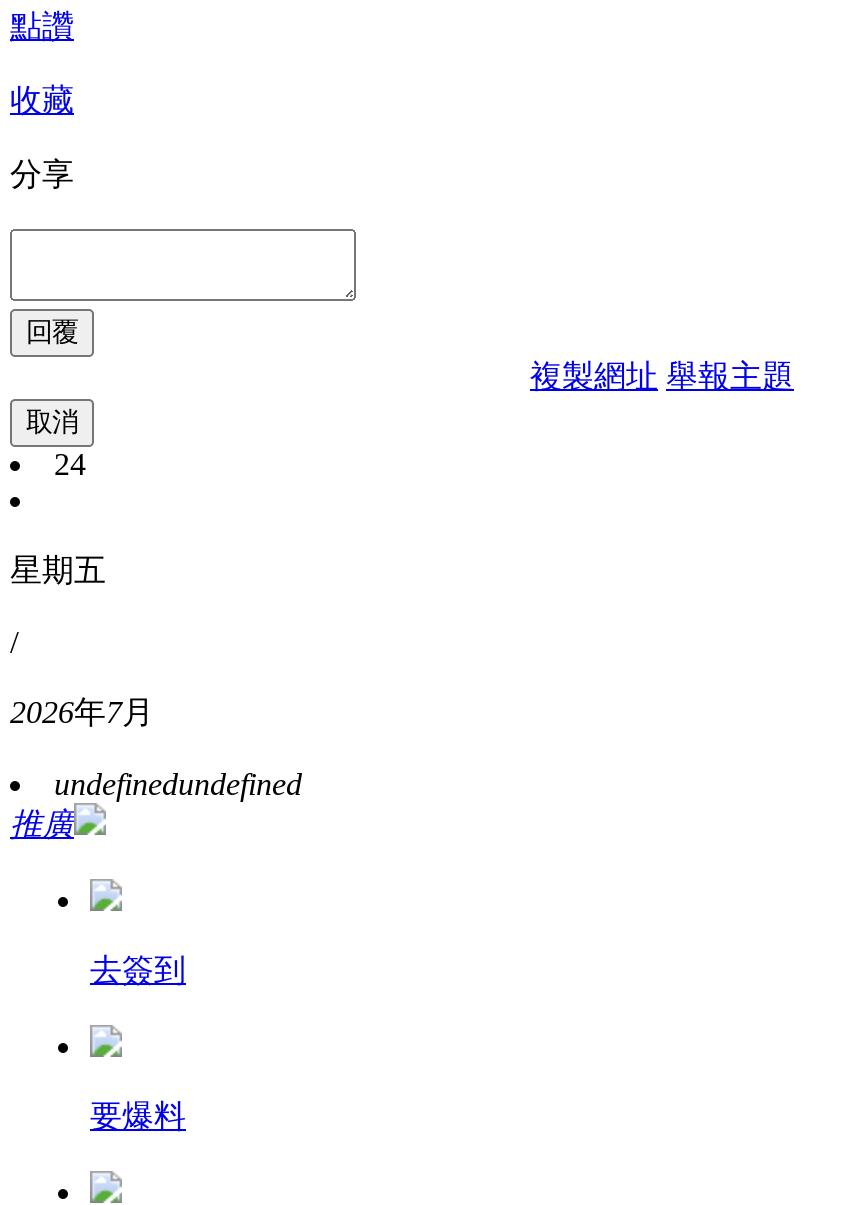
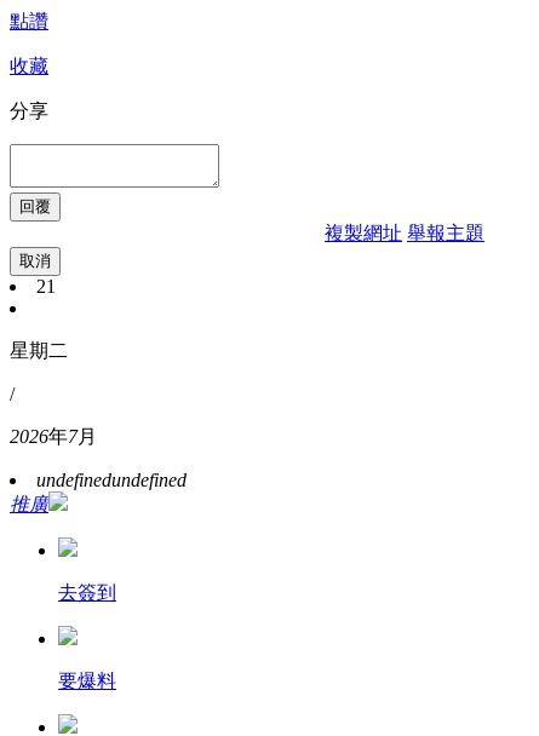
- 24
+ 21

- 星期五
+ 星期二
